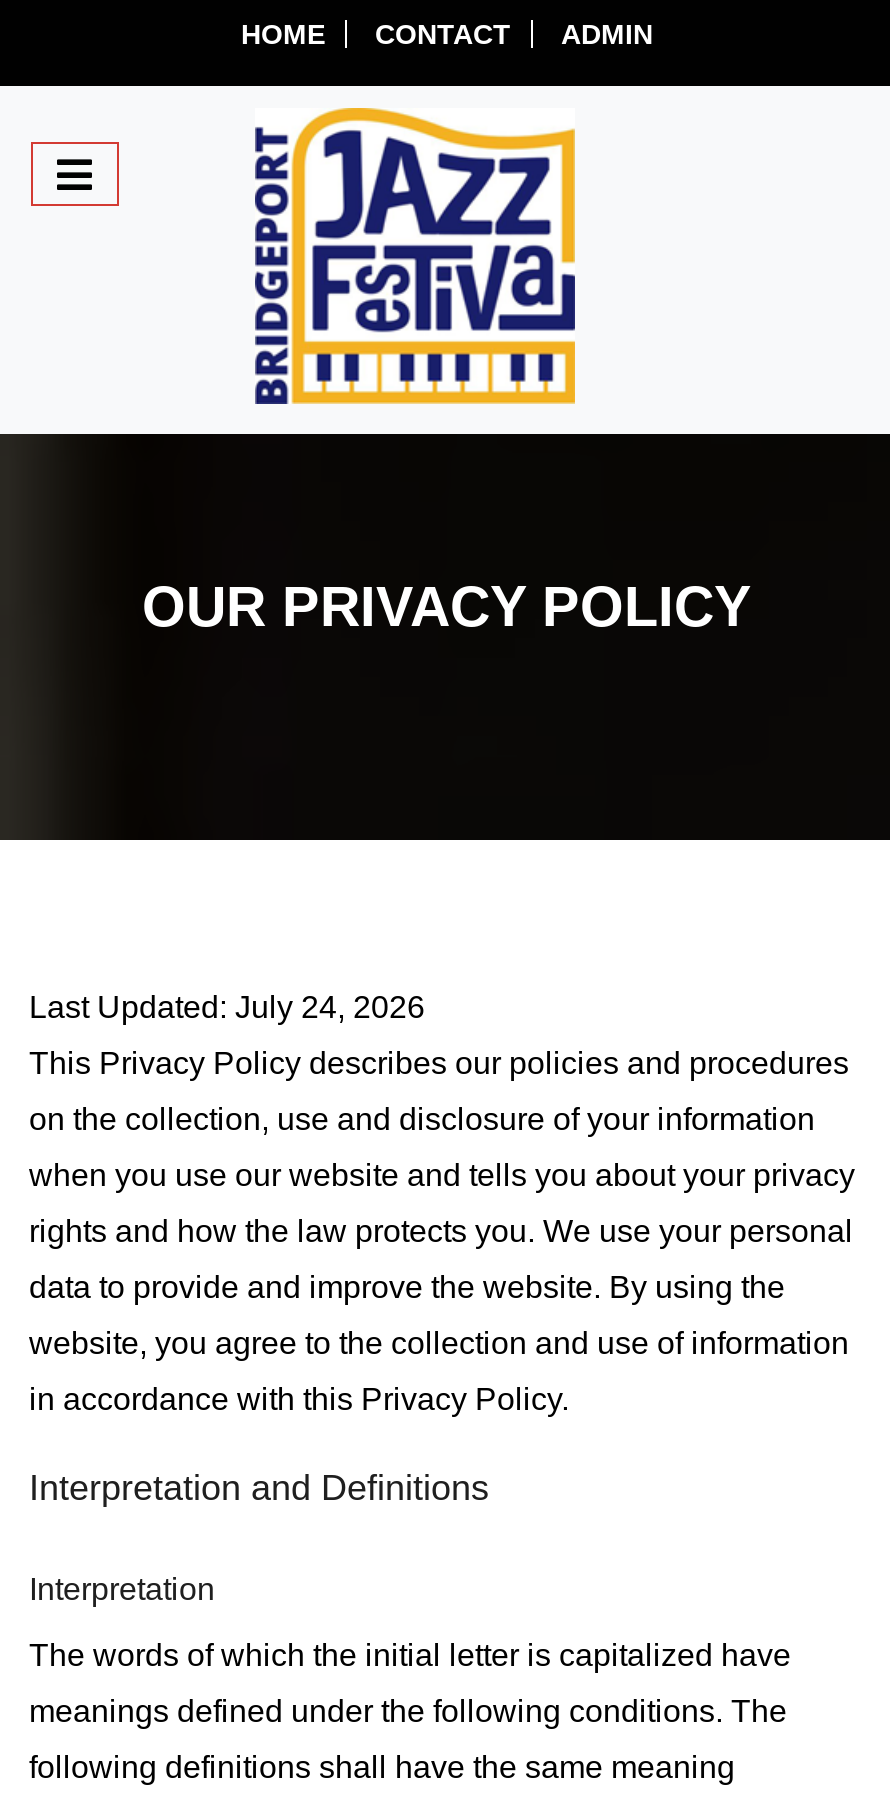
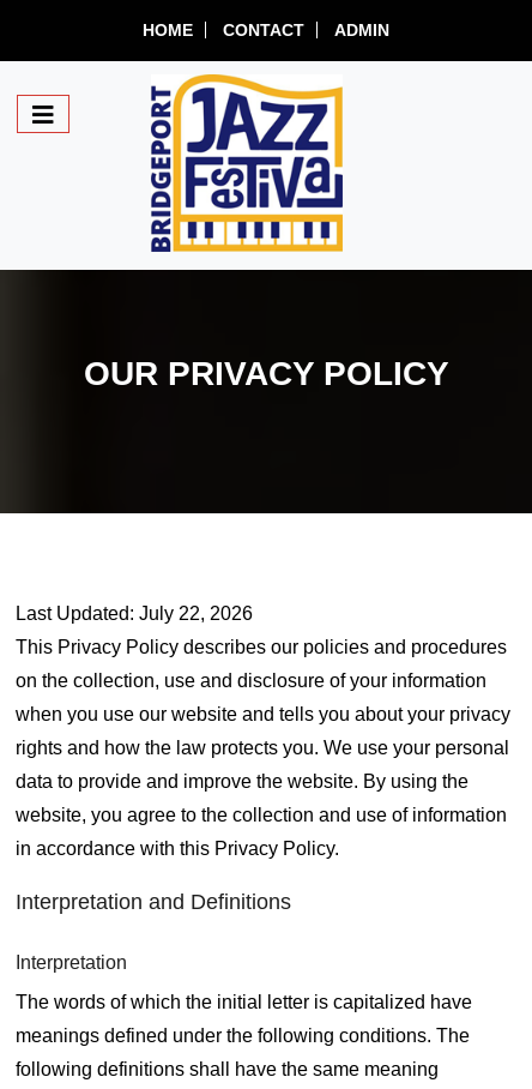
- Last Updated: July 24, 2026
+ Last Updated: July 22, 2026
